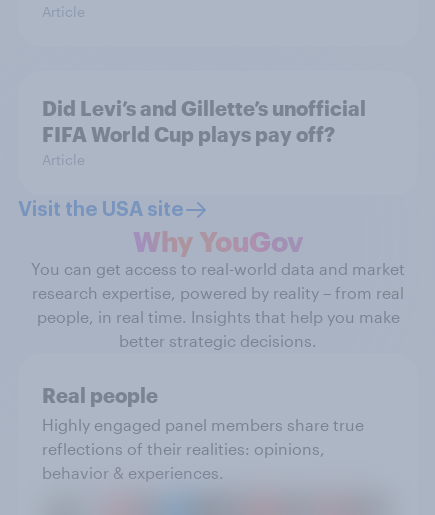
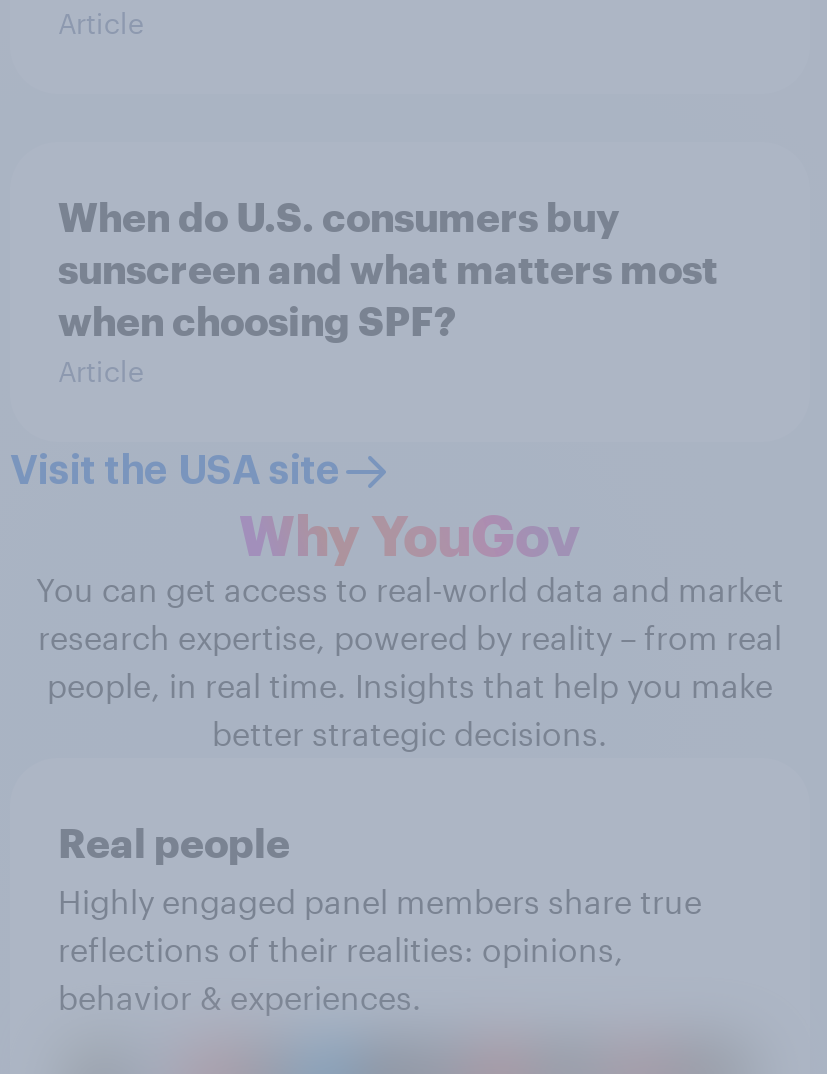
- Did Levi’s and Gillette’s unofficial
- FIFA World Cup plays pay off?
+ When do U.S. consumers buy
+ sunscreen and what matters most
+ when choosing SPF?
